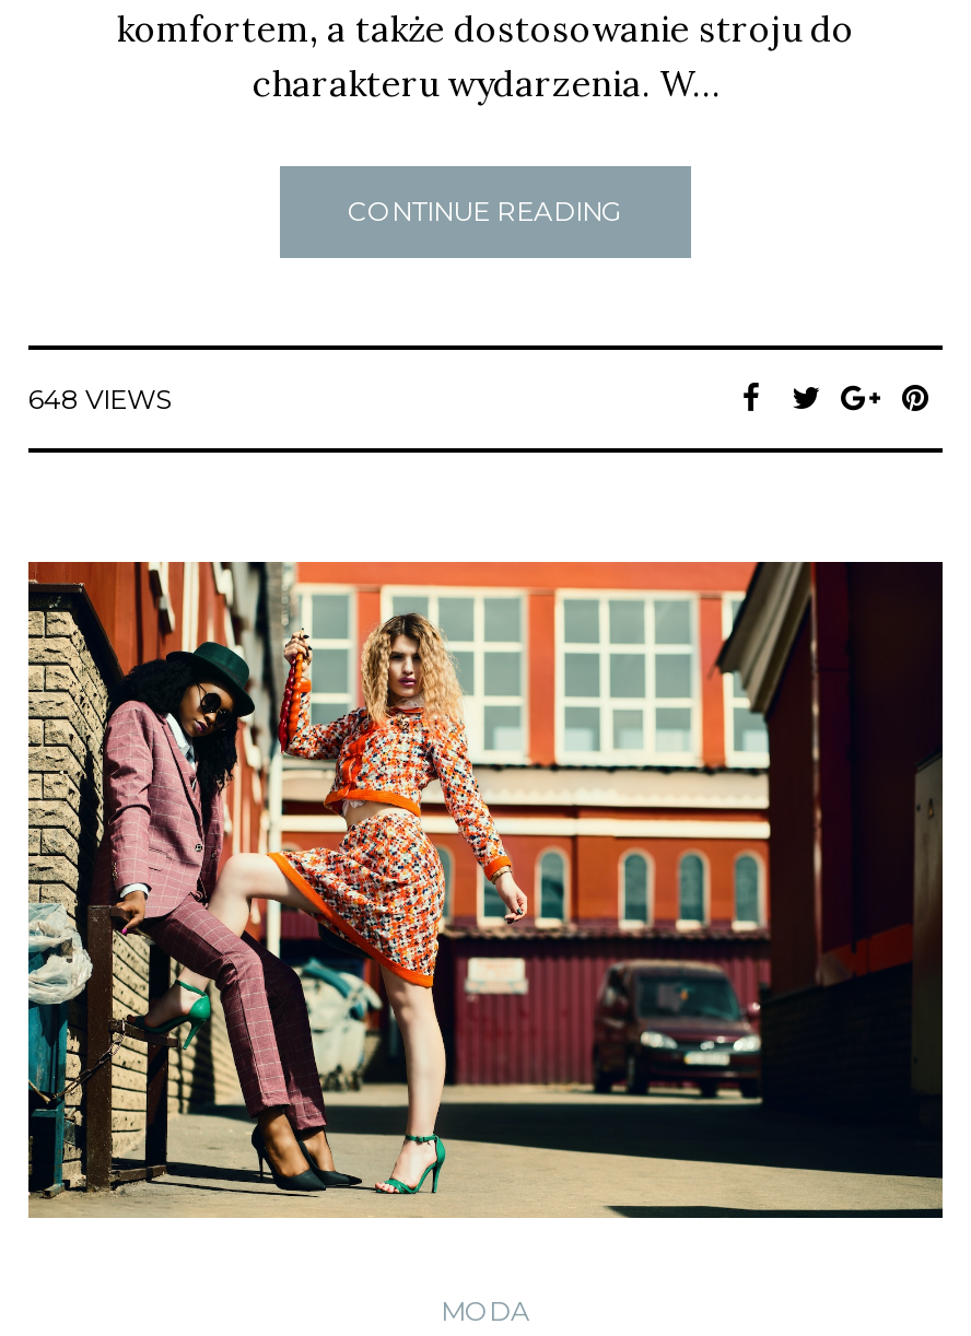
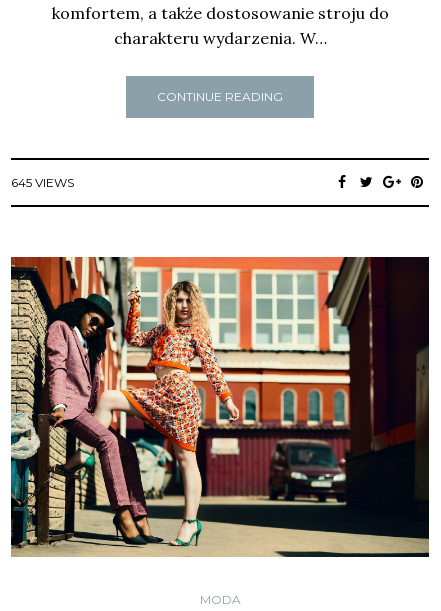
- 648 VIEWS
+ 645 VIEWS
